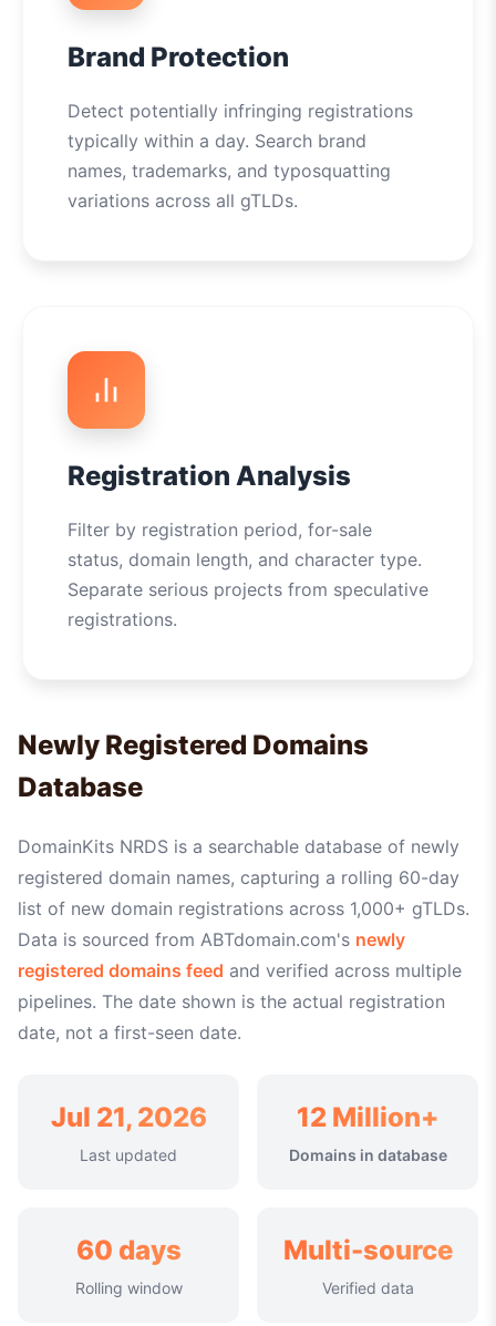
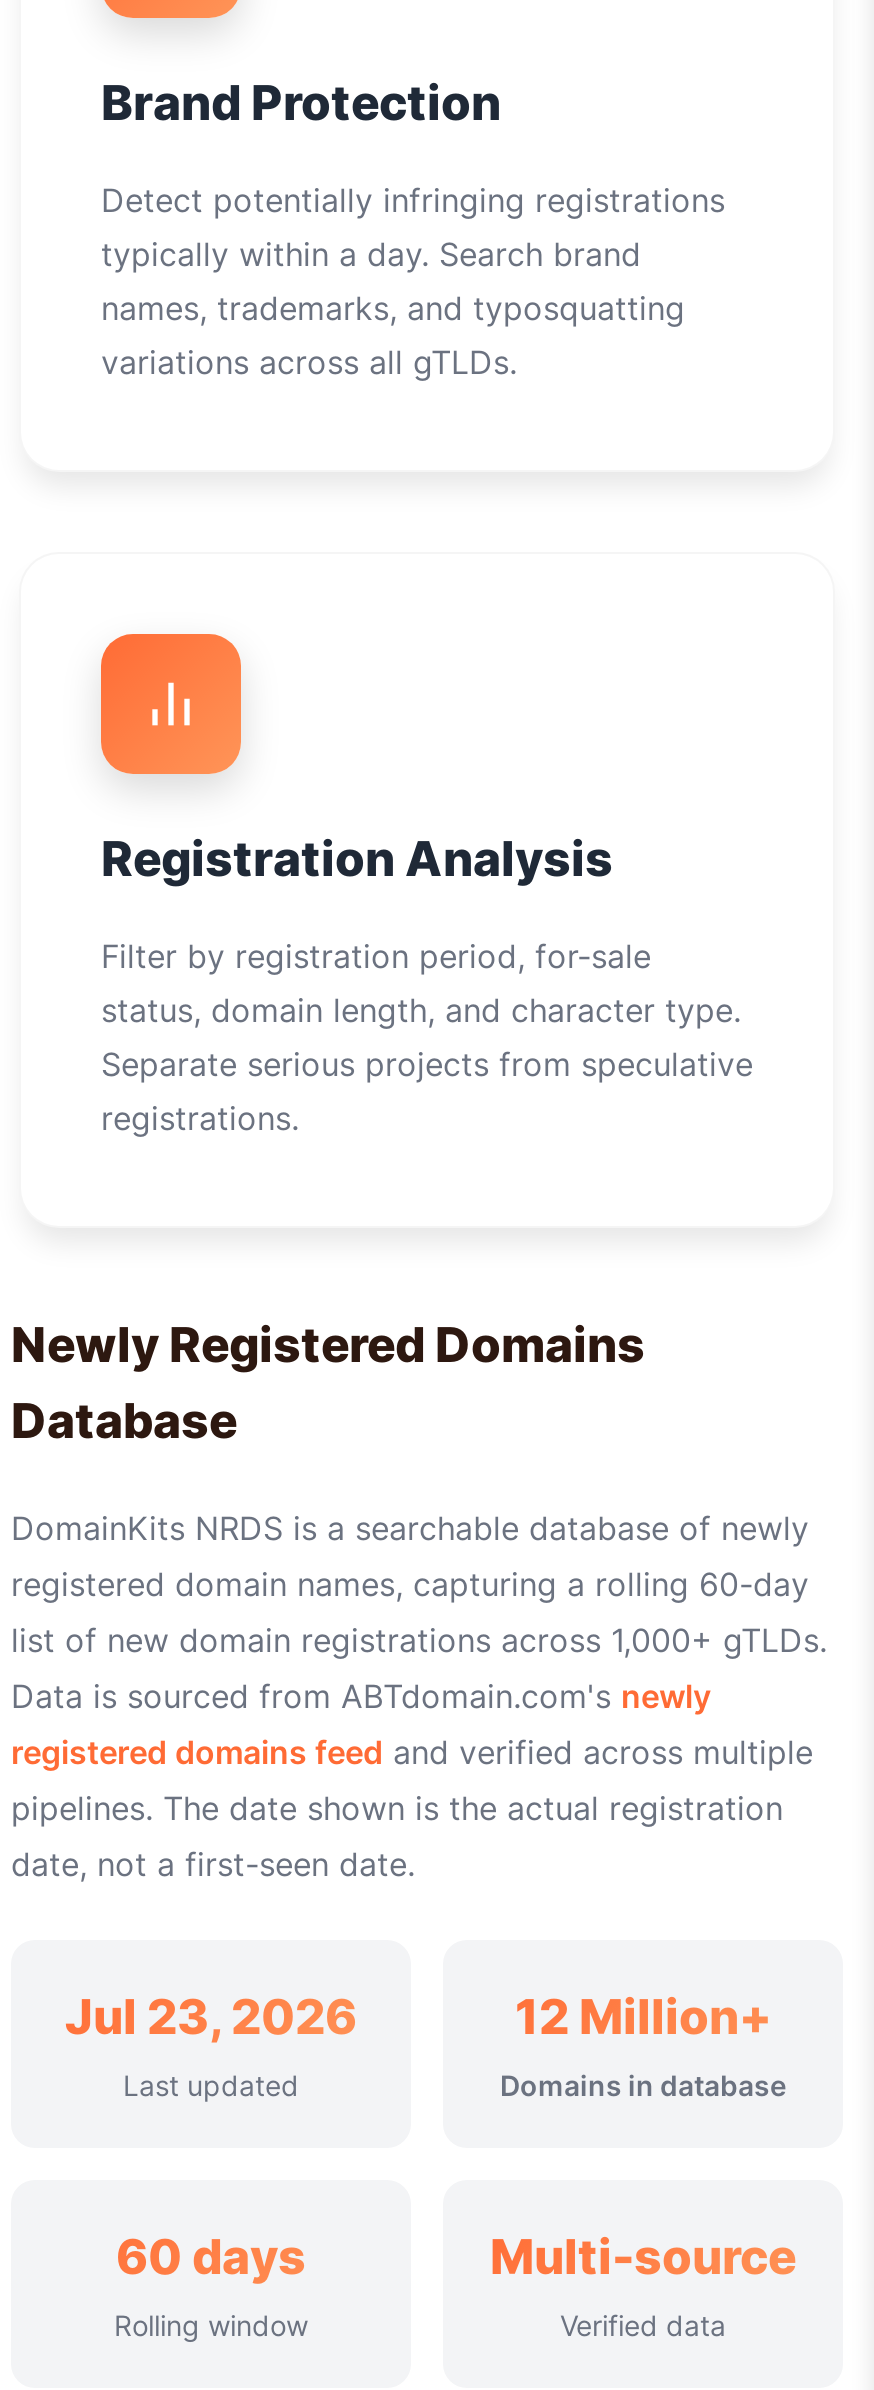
- Jul 21, 2026
+ Jul 23, 2026
